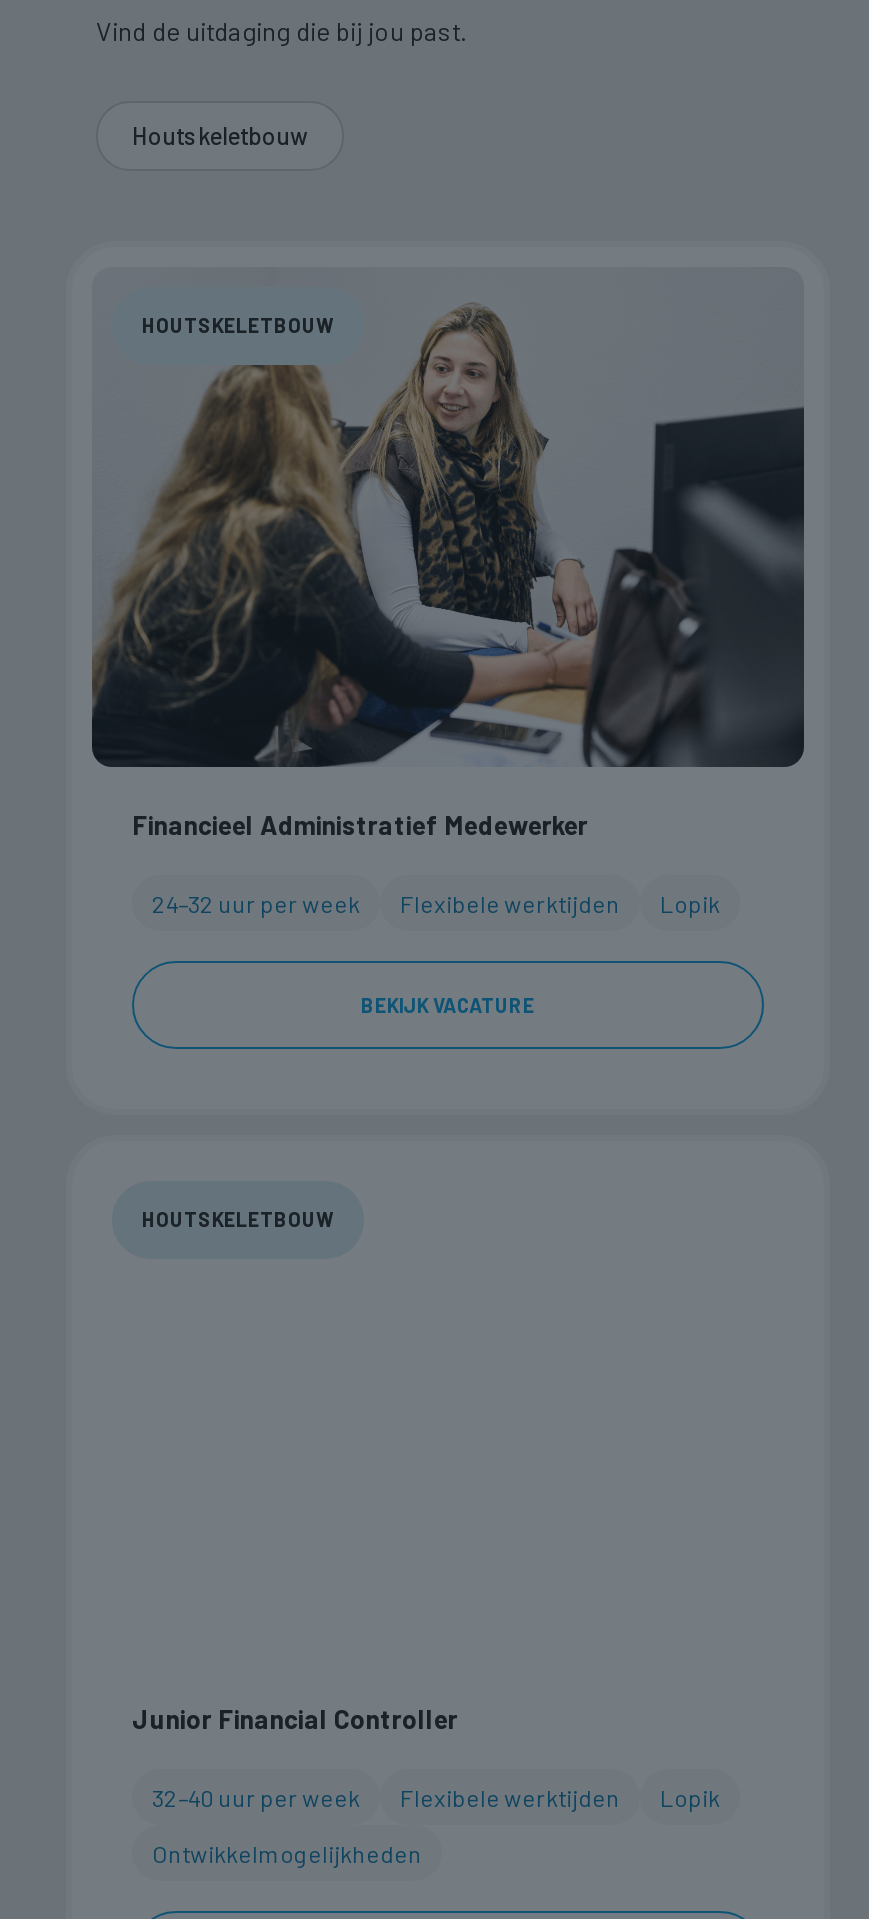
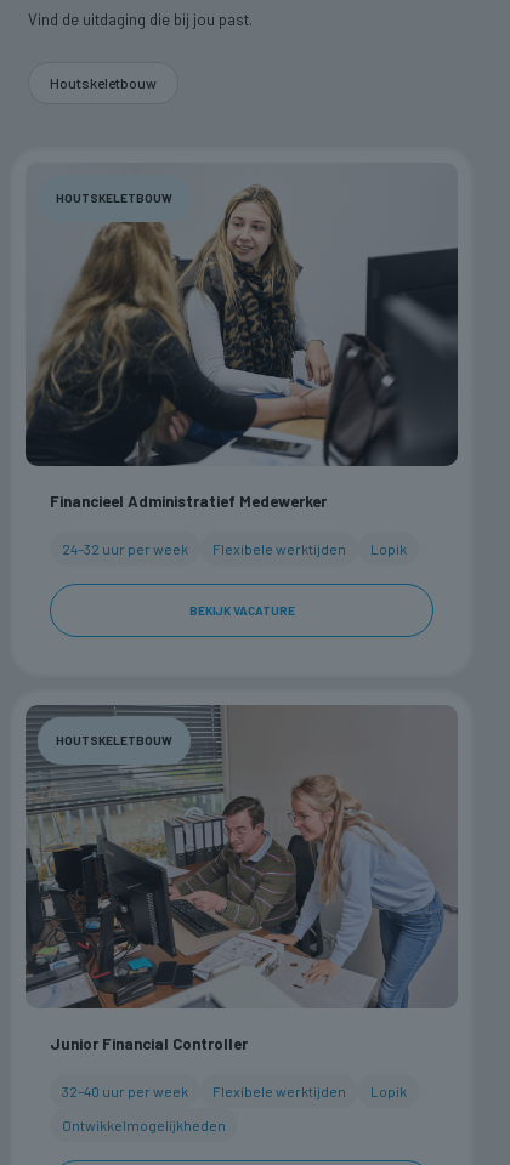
+ [image]
